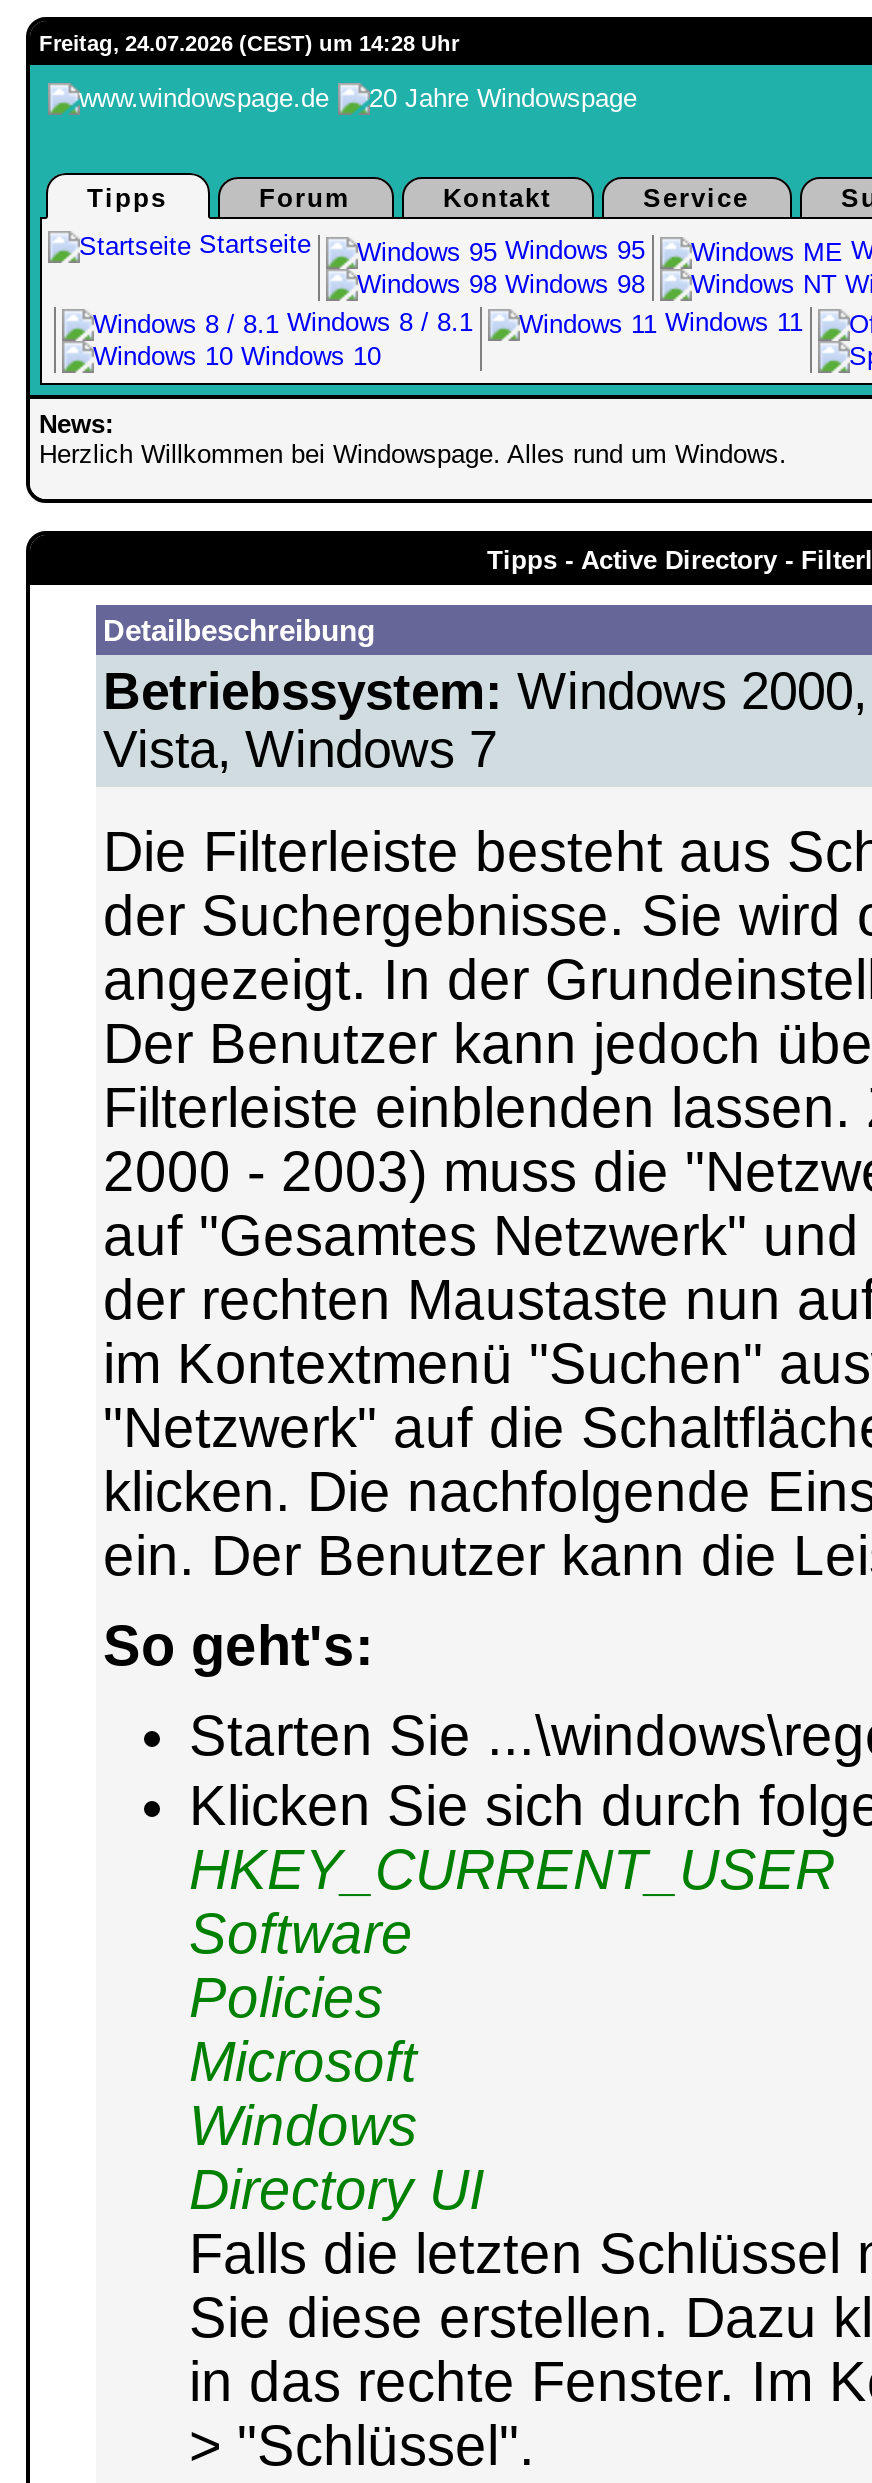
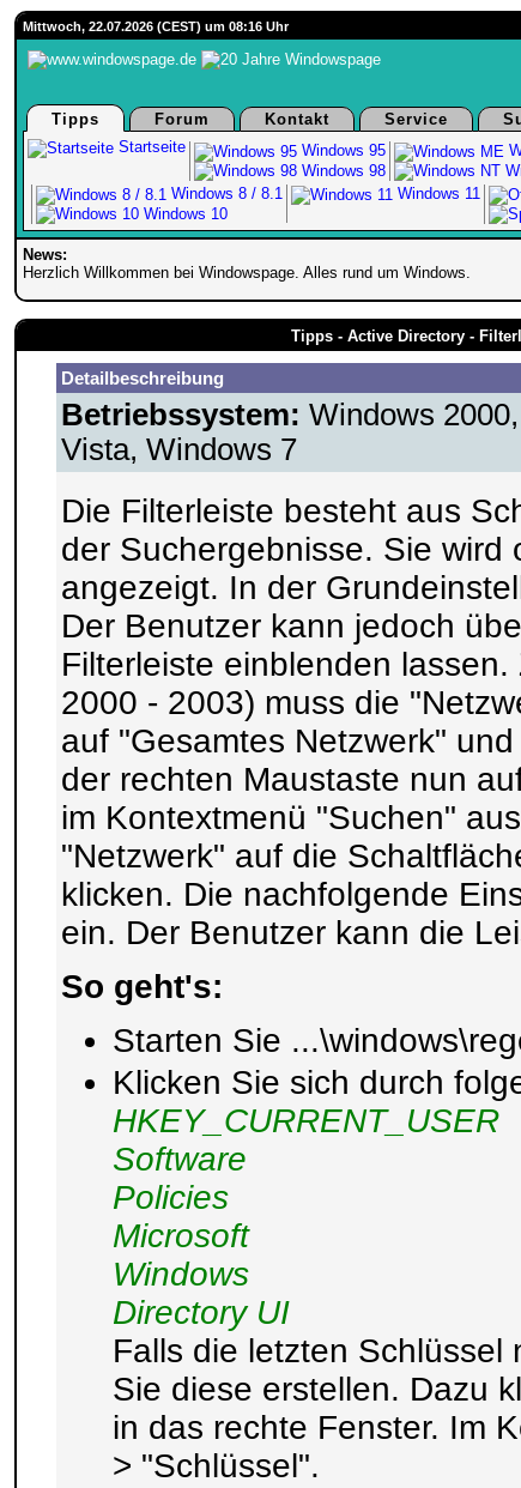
- Freitag, 24.07.2026 (CEST) um 14:28 Uhr
+ Mittwoch, 22.07.2026 (CEST) um 08:16 Uhr
